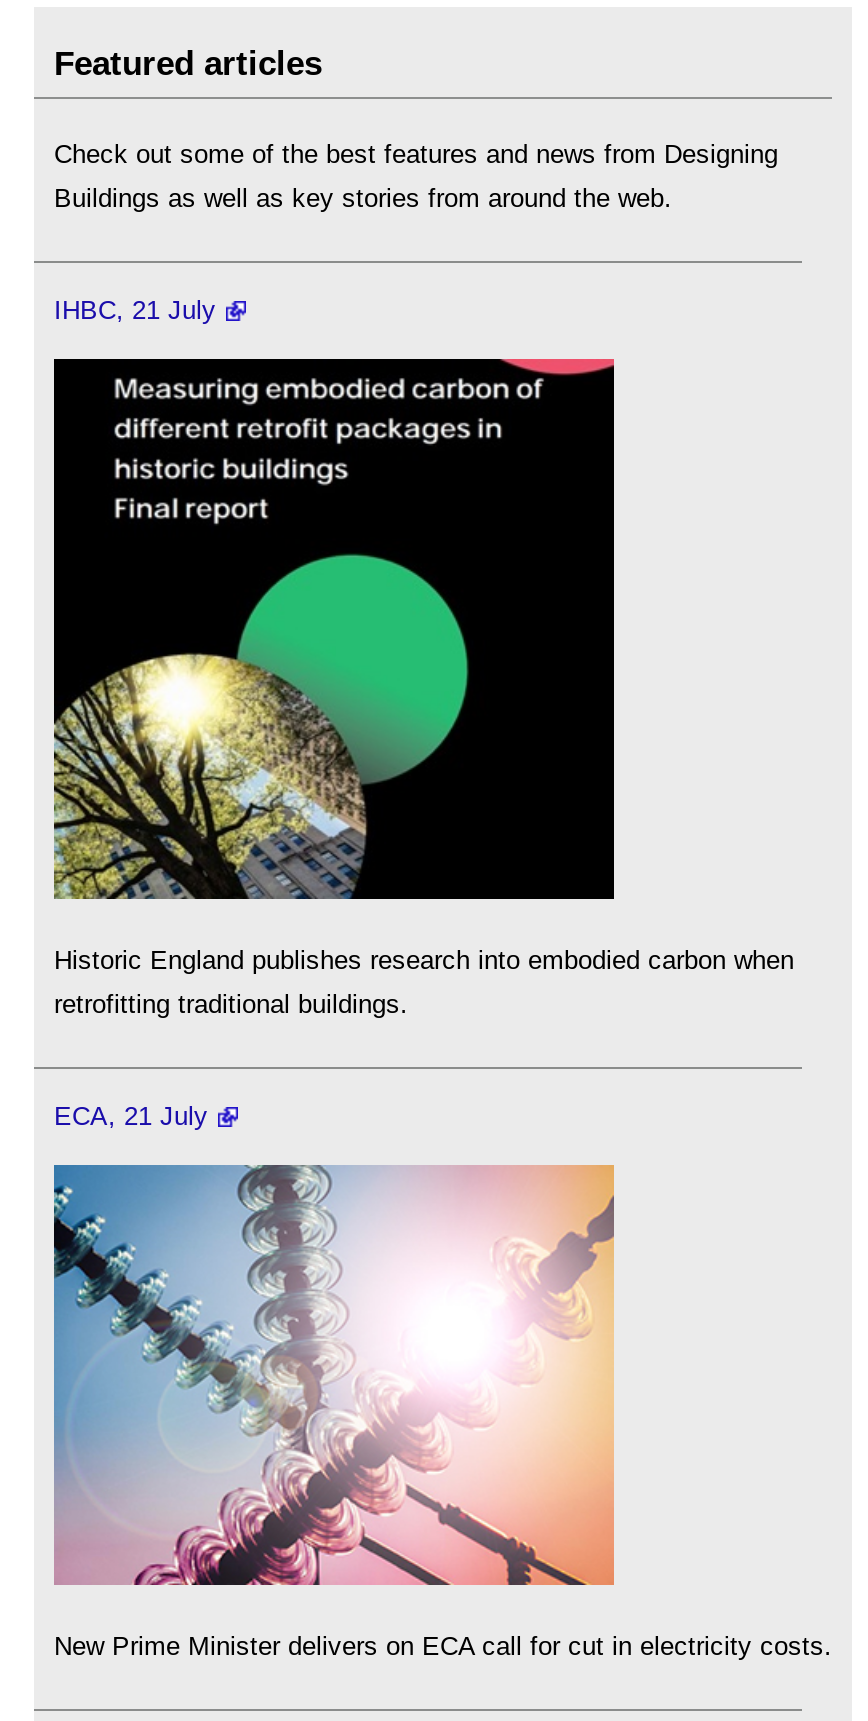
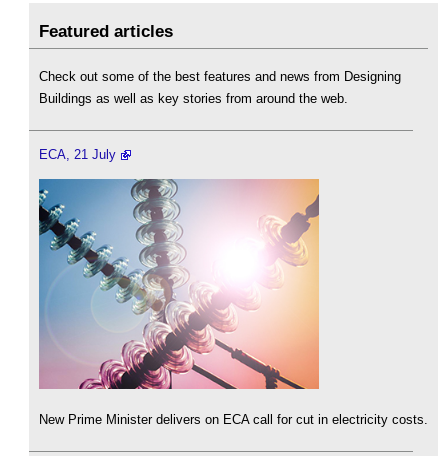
- IHBC, 21 July

- [image]
- Historic England publishes research into embodied carbon when
- retrofitting traditional buildings.
